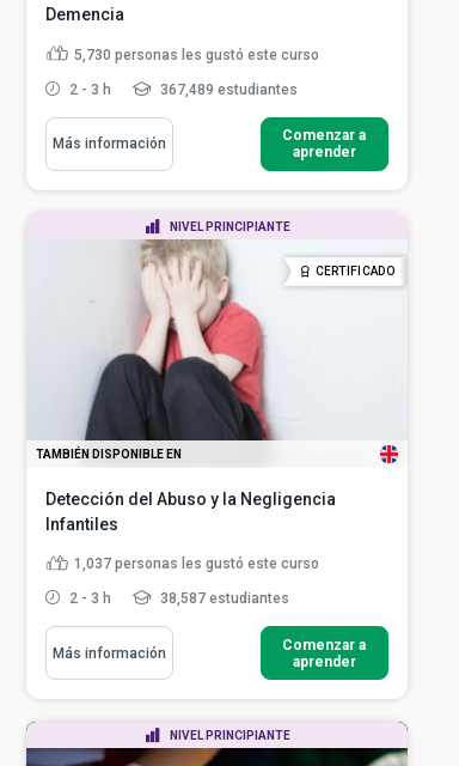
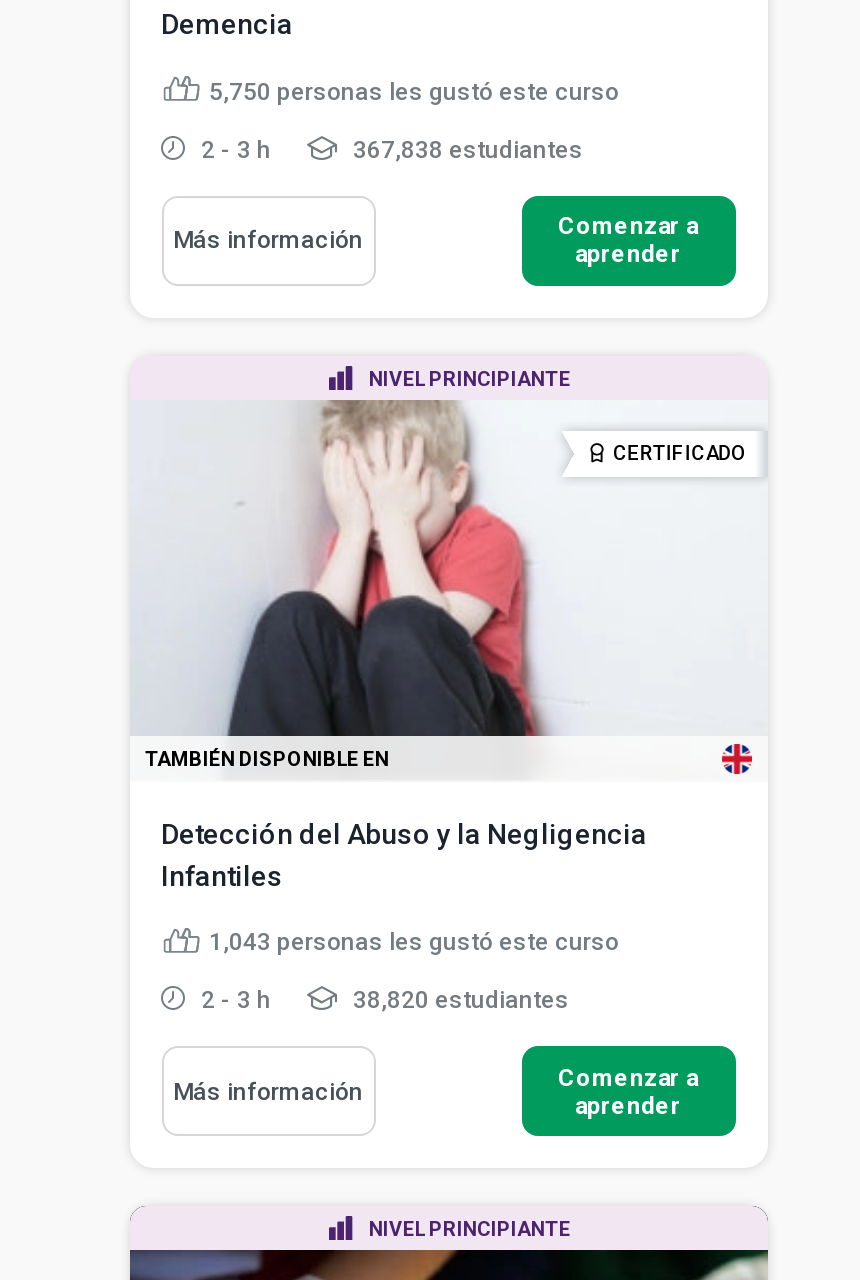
- 5,730 personas les gustó este curso
+ 5,750 personas les gustó este curso

- 367,489 estudiantes
+ 367,838 estudiantes

- 1,037 personas les gustó este curso
+ 1,043 personas les gustó este curso

- 38,587 estudiantes
+ 38,820 estudiantes
